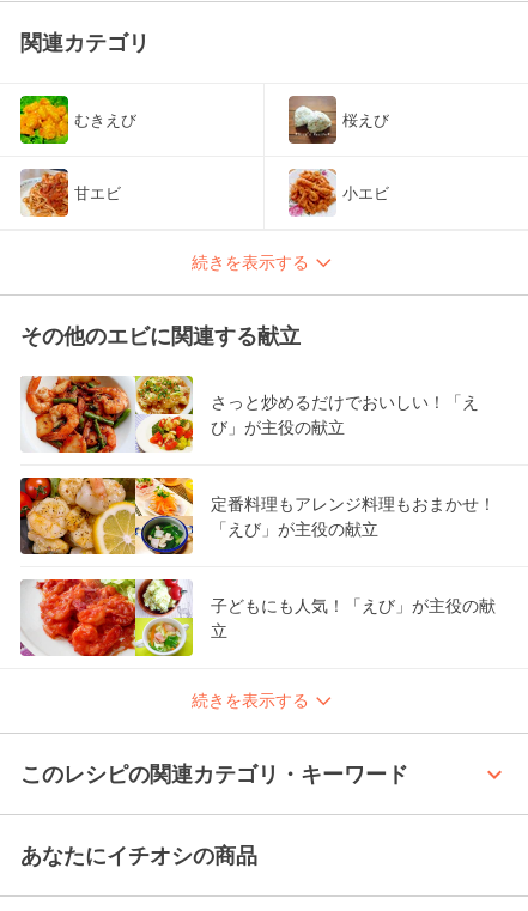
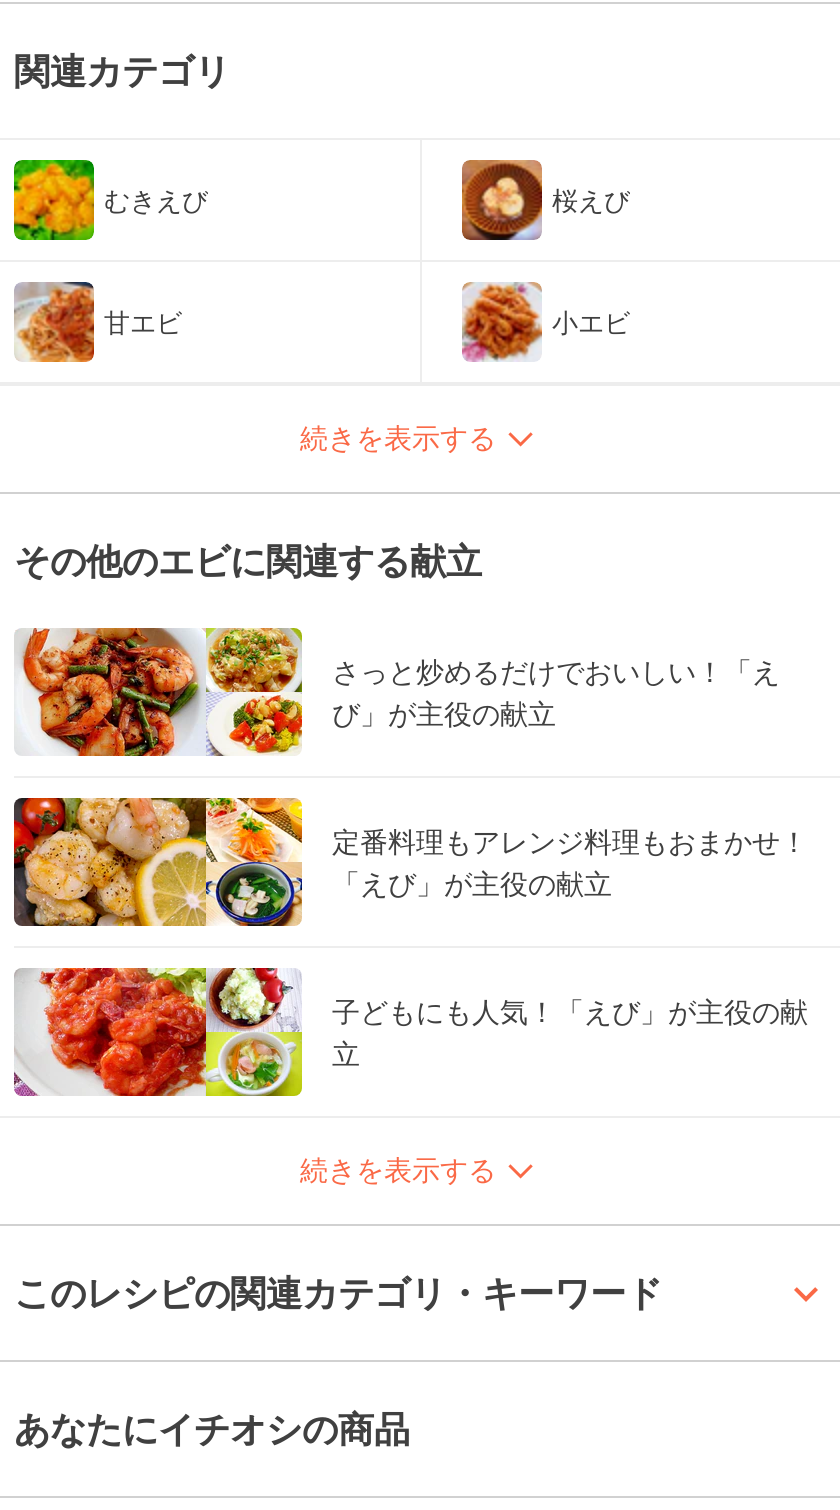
- [image]
+ [image]
